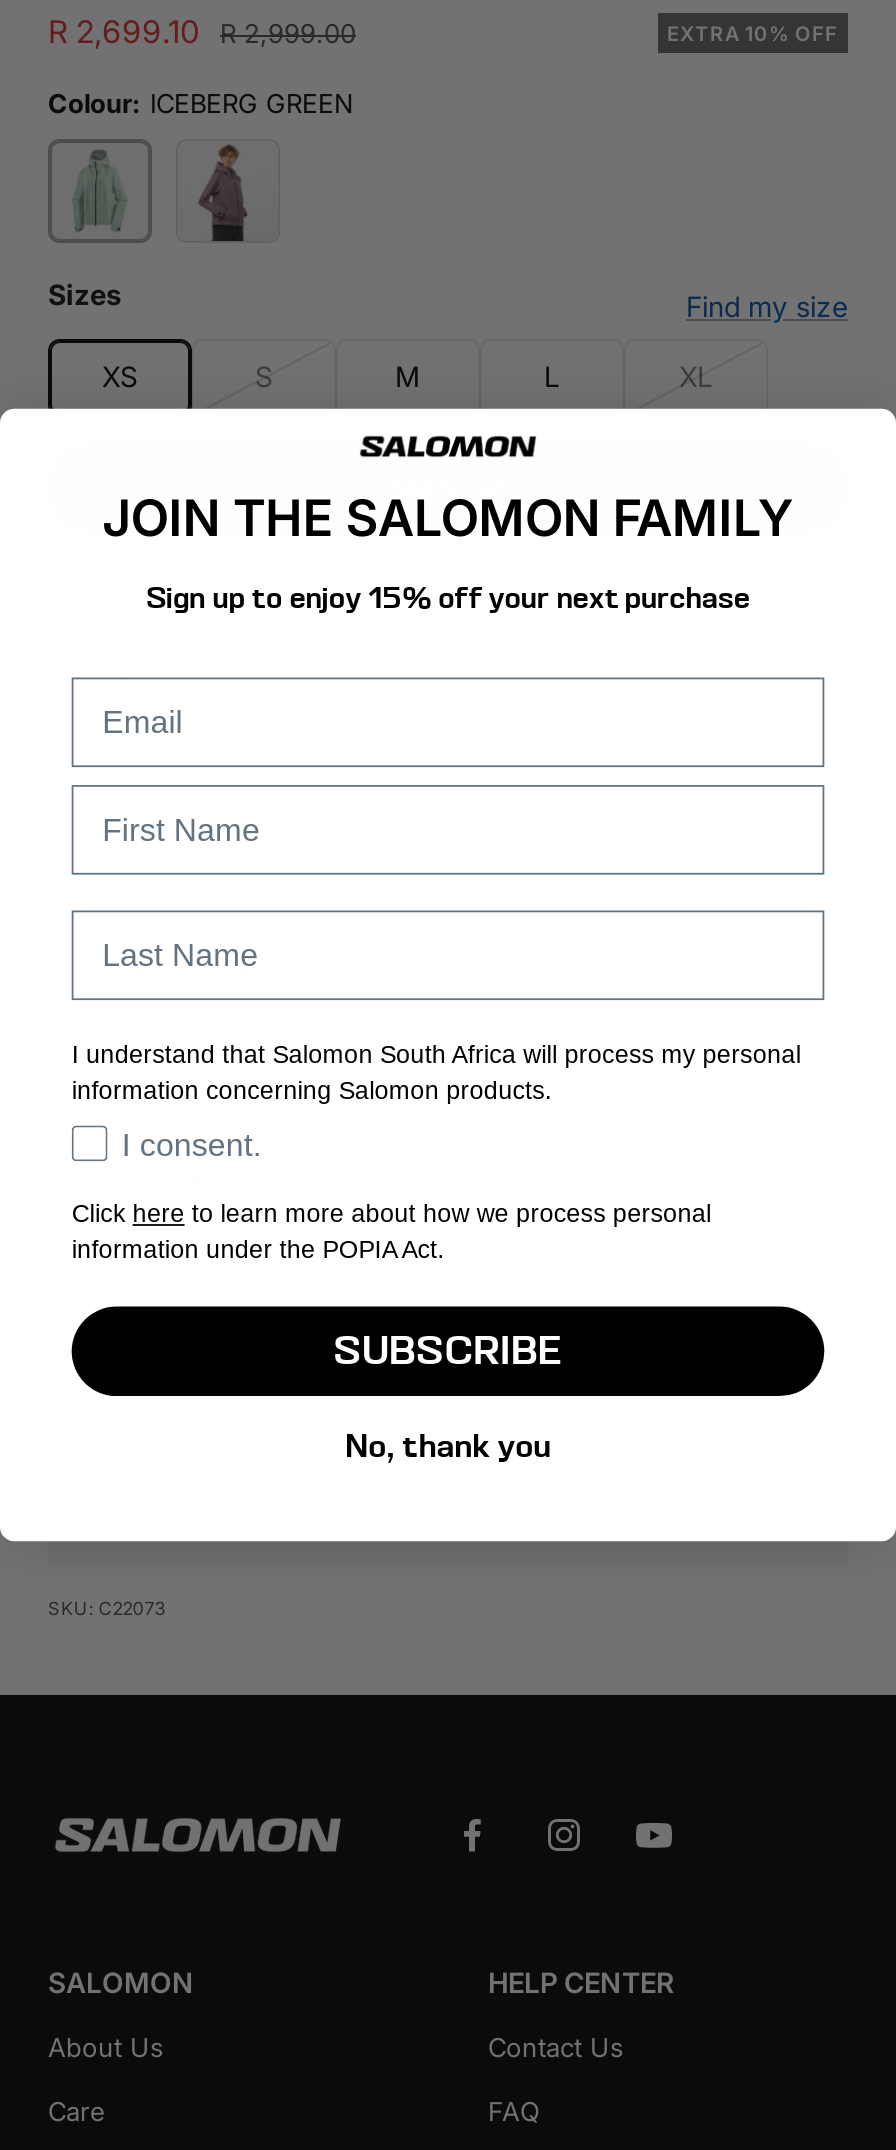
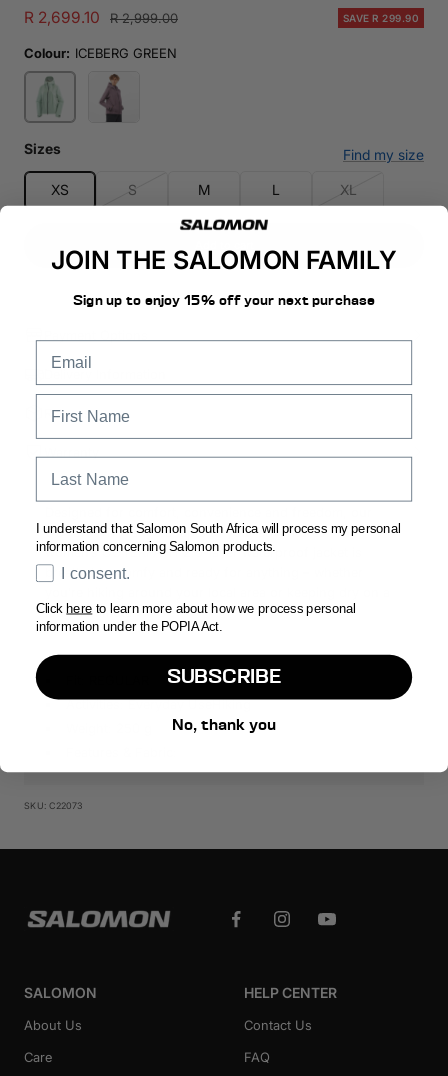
- EXTRA 10% OFF
+ SAVE R 299.90
